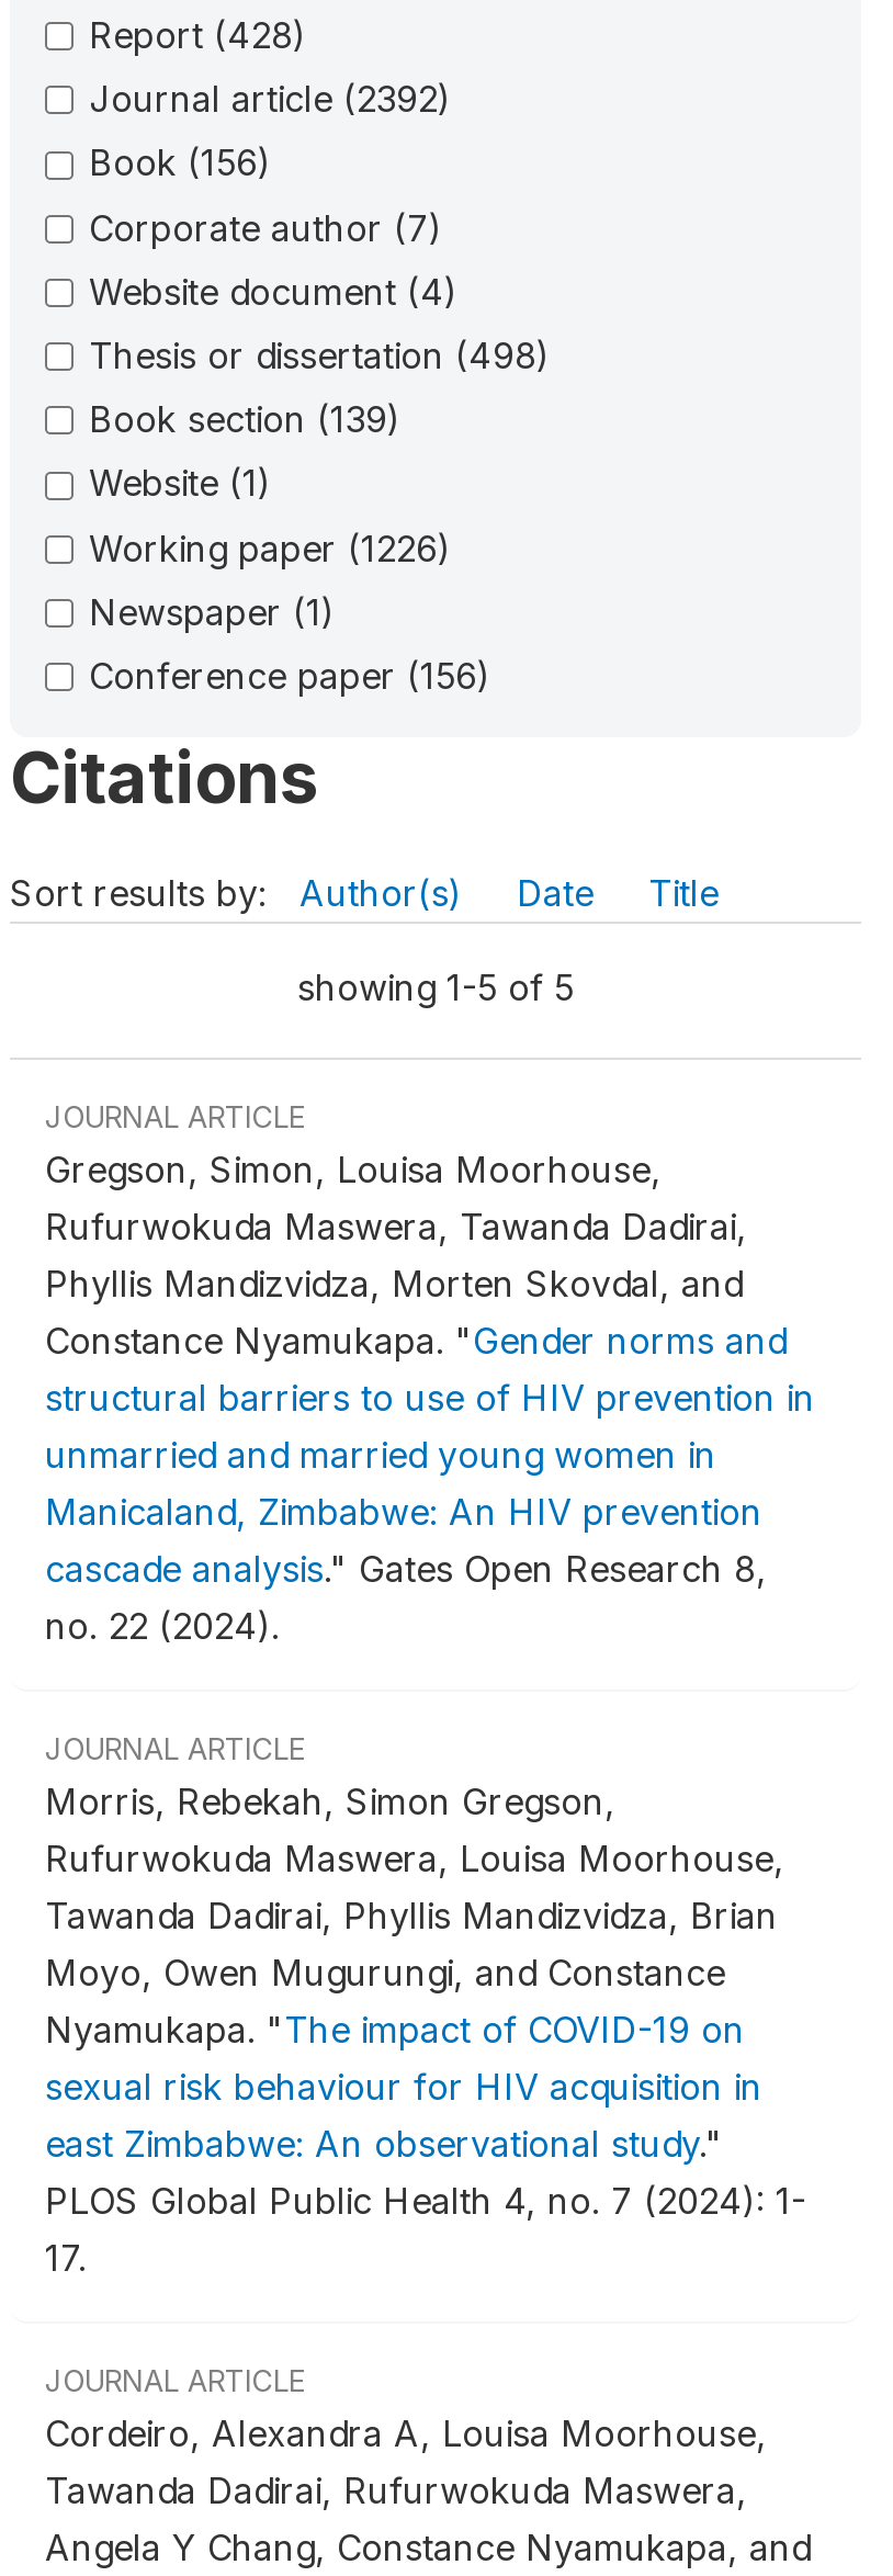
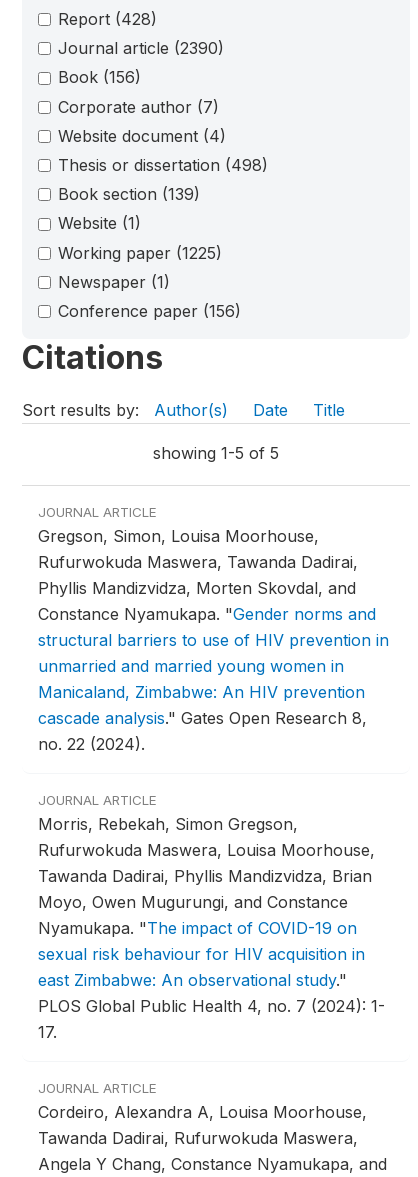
- Journal article (2392)
+ Journal article (2390)

- Working paper (1226)
+ Working paper (1225)
